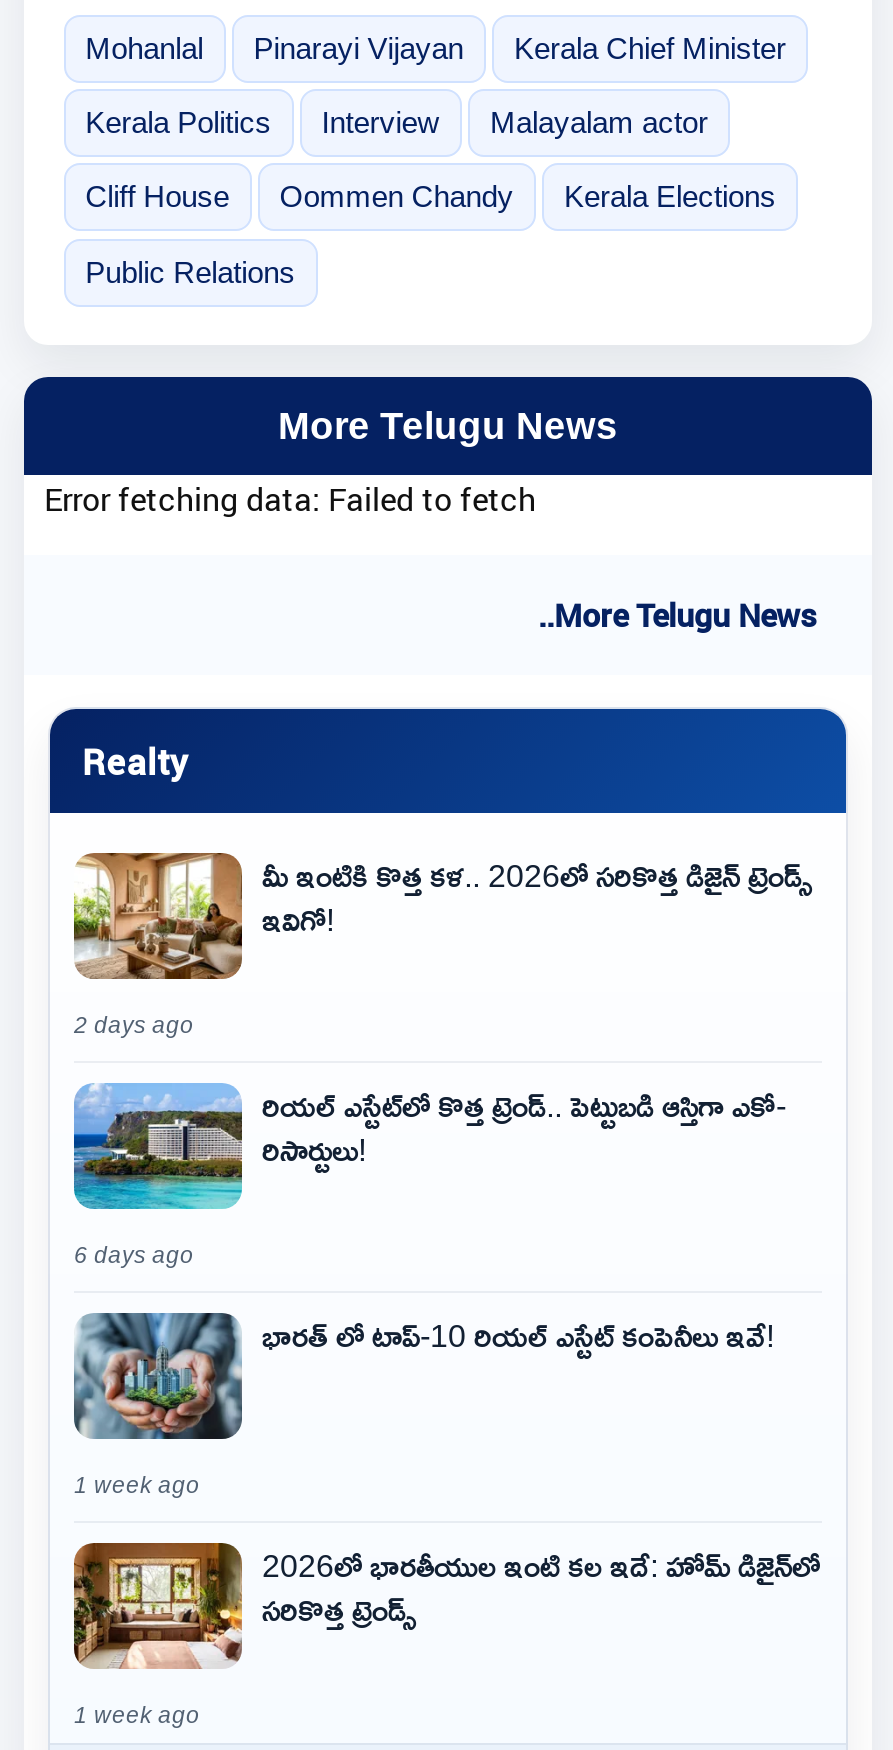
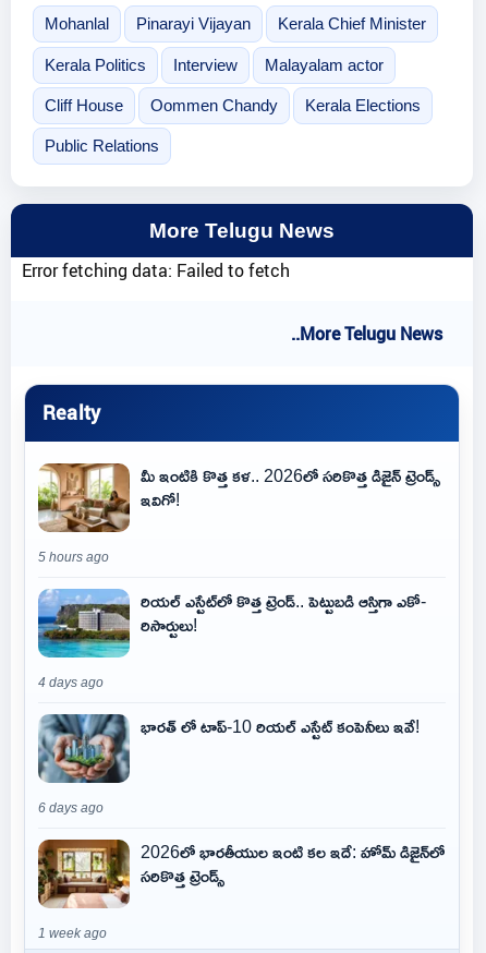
- 2 days ago
+ 5 hours ago

- 6 days ago
+ 4 days ago

- 1 week ago
+ 6 days ago
